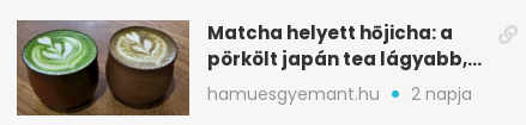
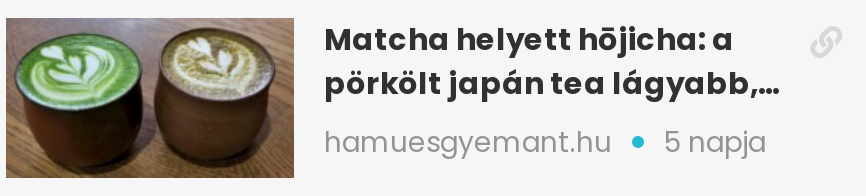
- 2 napja
+ 5 napja
